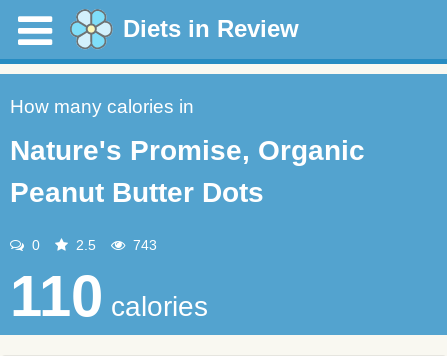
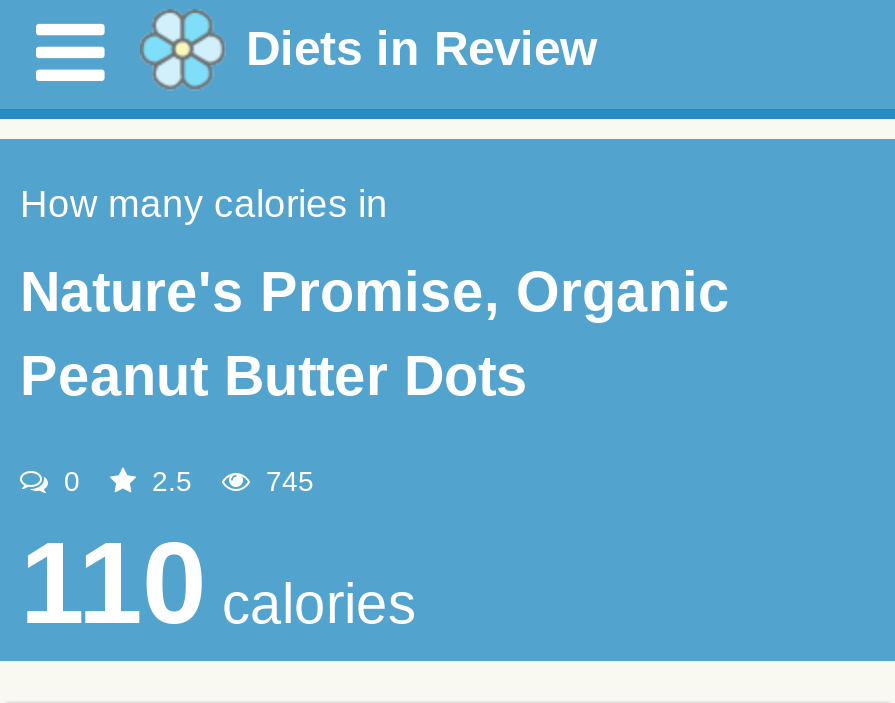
- 743
+ 745
